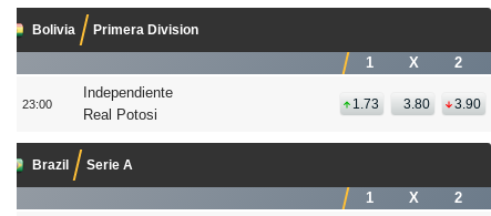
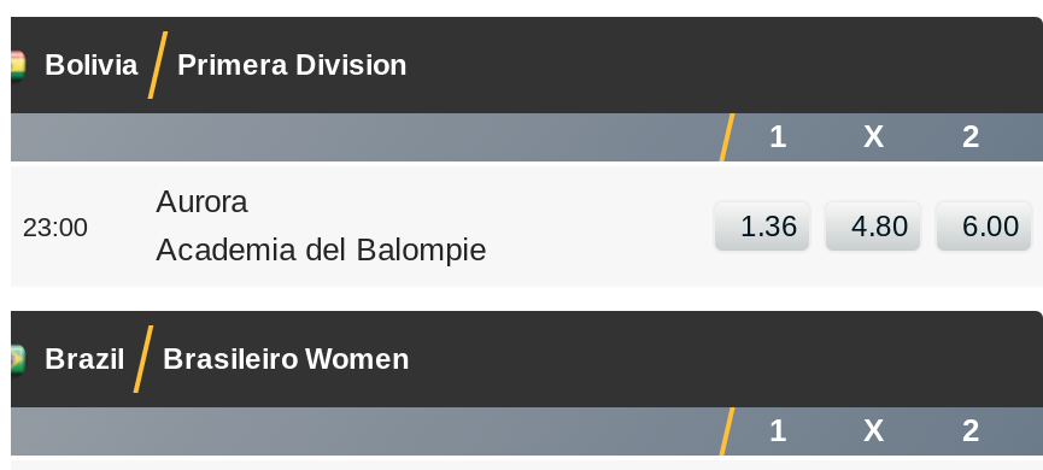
- Independiente
- Real Potosi
+ Aurora
+ Academia del Balompie

- 1.73
- 3.80
- 3.90
+ 1.36
+ 4.80
+ 6.00

- Serie A
+ Brasileiro Women
